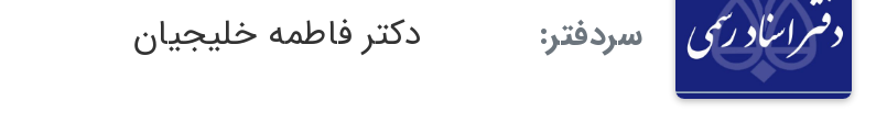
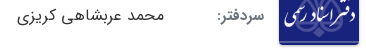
- دکتر فاطمه خلیجیان
+ محمد عربشاهی کریزی
